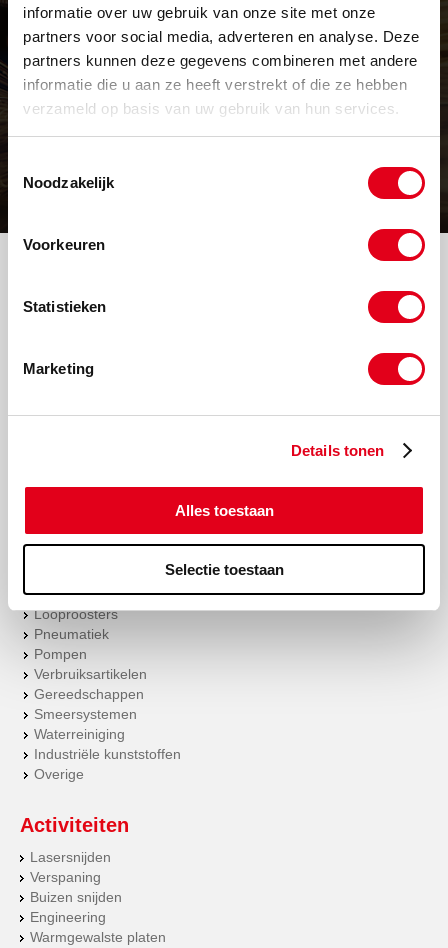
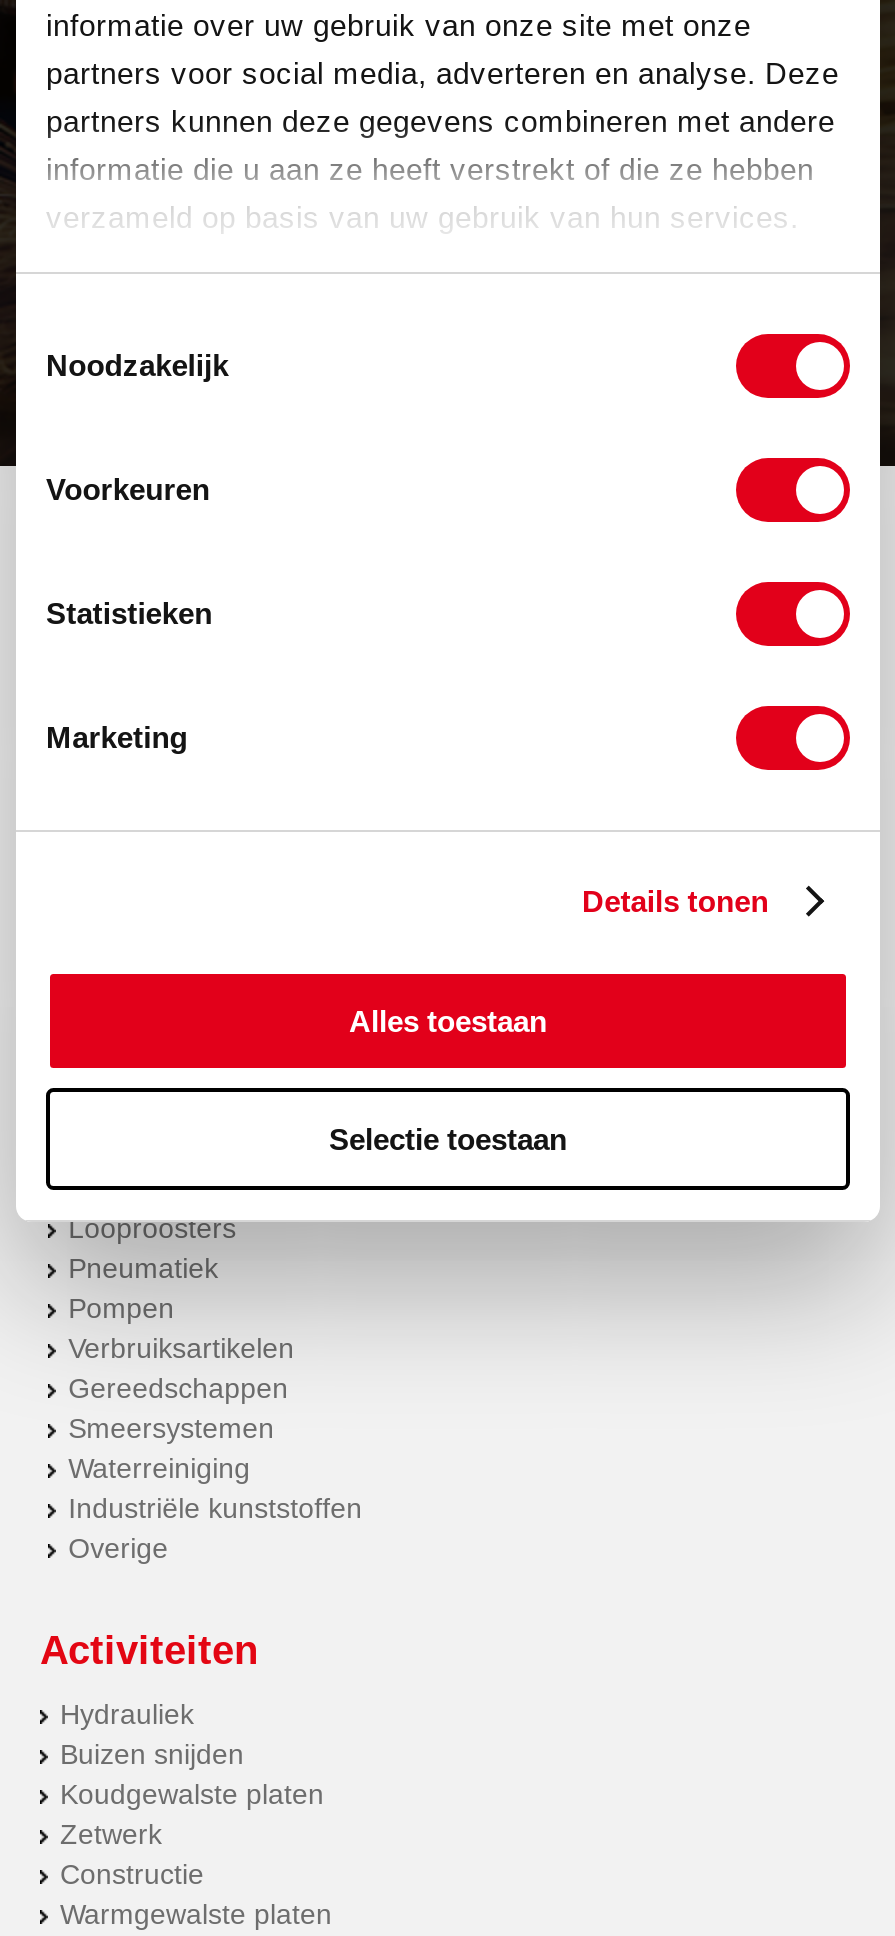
- Lasersnijden
- Verspaning
+ Hydrauliek

moved up: Buizen snijden

- Engineering
+ Koudgewalste platen
+ Zetwerk
+ Constructie
